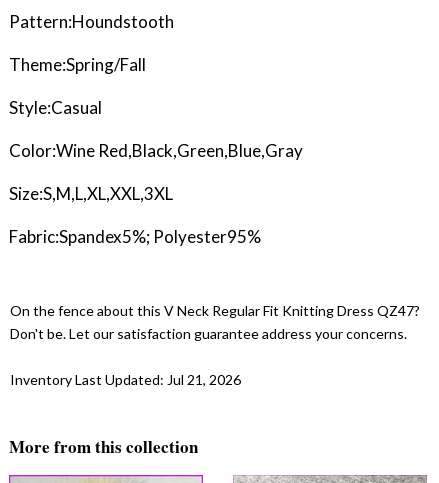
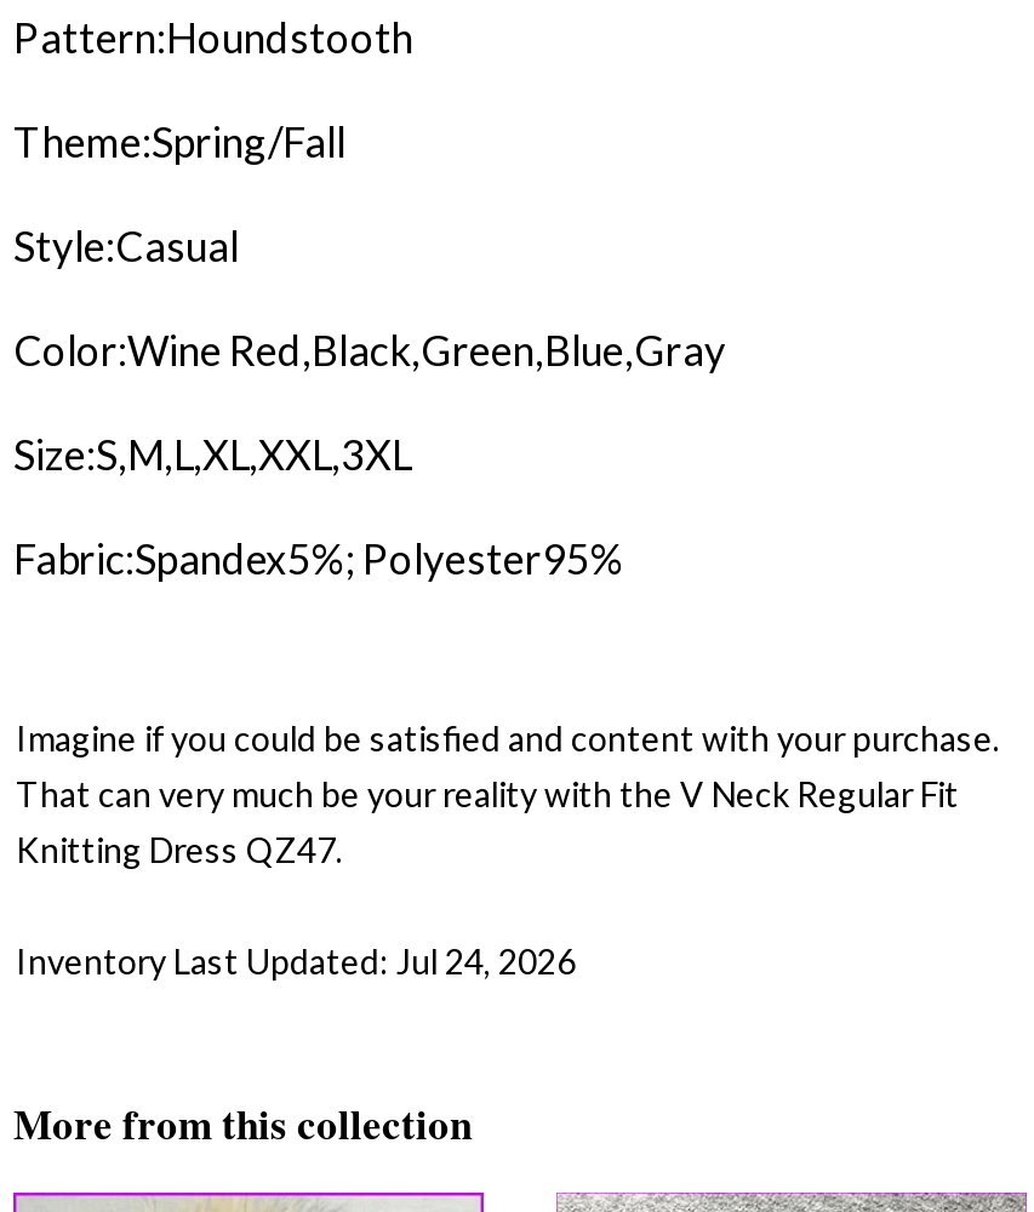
- On the fence about this V Neck Regular Fit Knitting Dress QZ47?
- Don't be. Let our satisfaction guarantee address your concerns.
+ Imagine if you could be satisfied and content with your purchase.
+ That can very much be your reality with the V Neck Regular Fit
+ Knitting Dress QZ47.

- Inventory Last Updated: Jul 21, 2026
+ Inventory Last Updated: Jul 24, 2026
